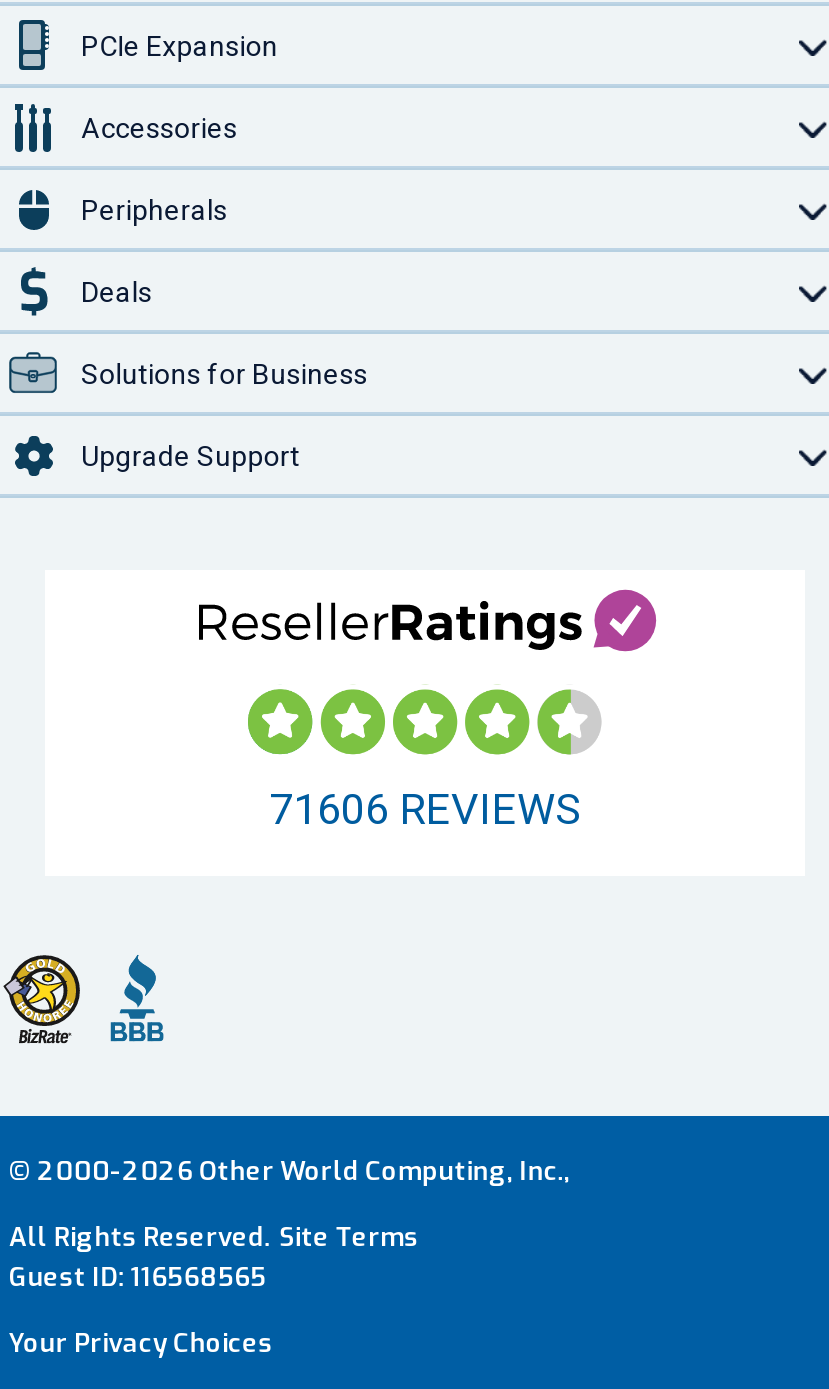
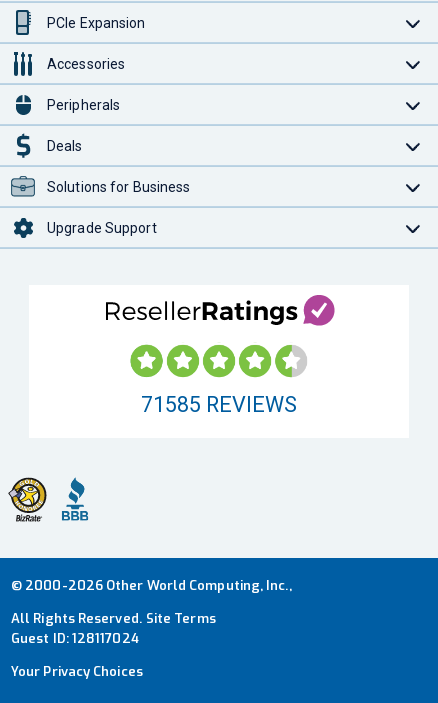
- 71606 REVIEWS
+ 71585 REVIEWS

- Guest ID: 116568565
+ Guest ID: 128117024
